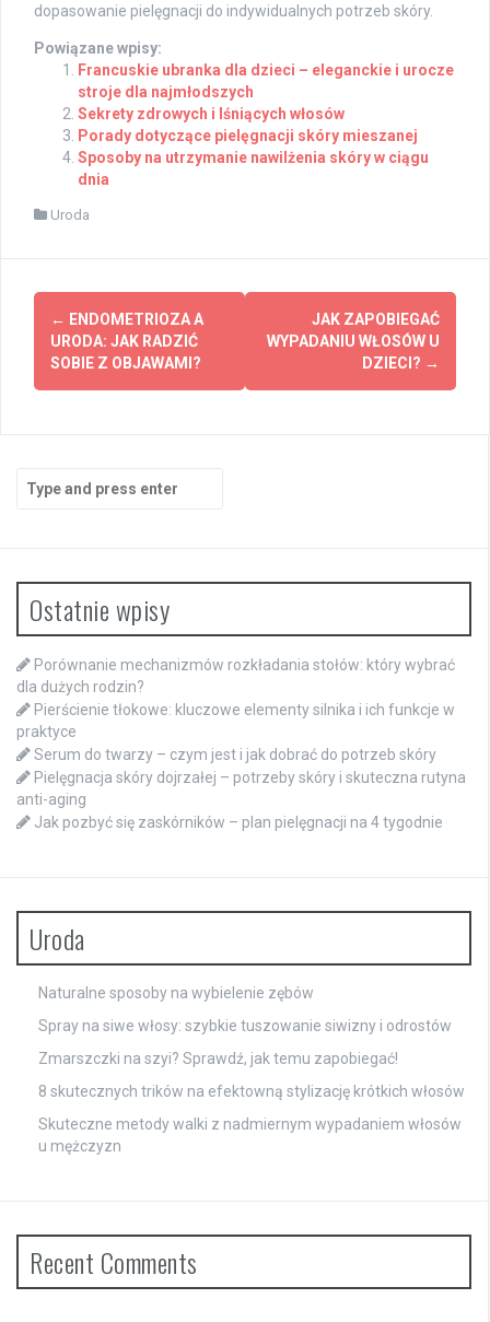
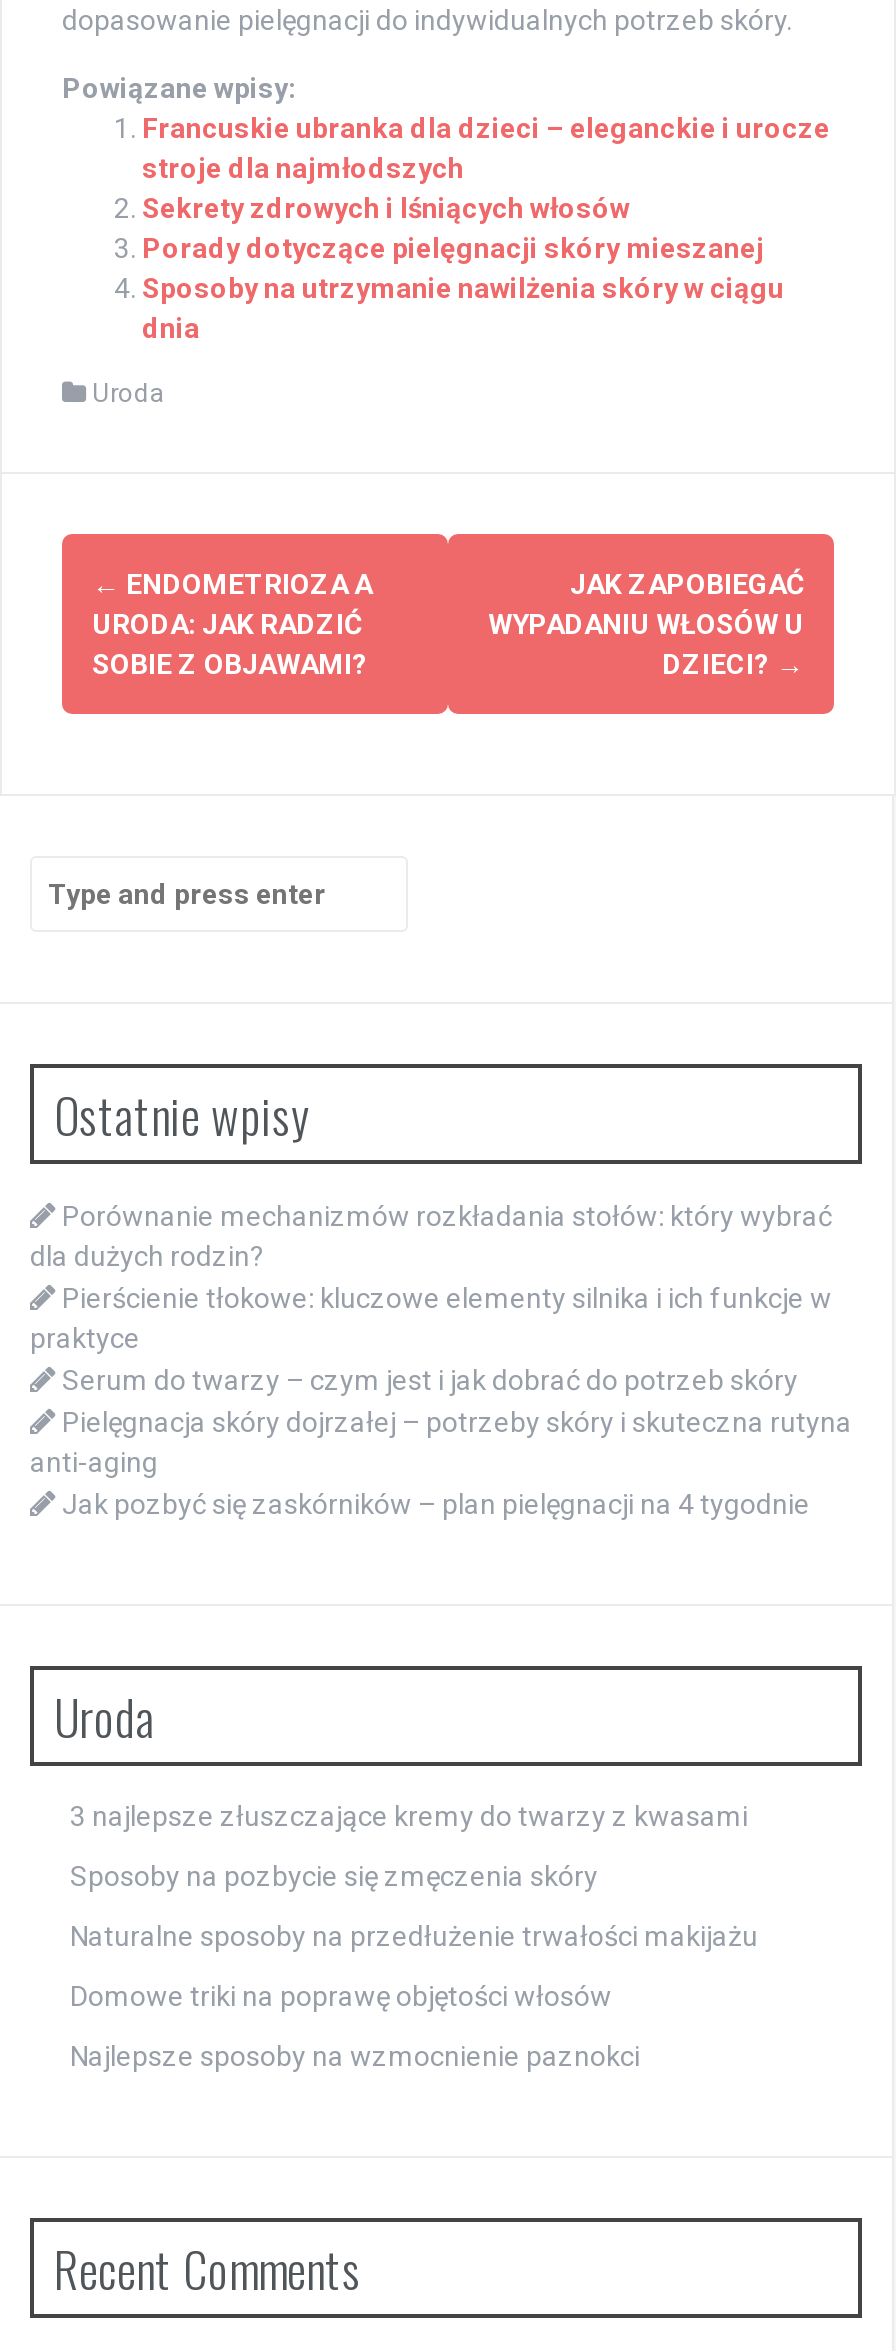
- Naturalne sposoby na wybielenie zębów
+ 3 najlepsze złuszczające kremy do twarzy z kwasami

- Spray na siwe włosy: szybkie tuszowanie siwizny i odrostów
+ Sposoby na pozbycie się zmęczenia skóry

- Zmarszczki na szyi? Sprawdź, jak temu zapobiegać!
+ Naturalne sposoby na przedłużenie trwałości makijażu

- 8 skutecznych trików na efektowną stylizację krótkich włosów
+ Domowe triki na poprawę objętości włosów

- Skuteczne metody walki z nadmiernym wypadaniem włosów
- u mężczyzn
+ Najlepsze sposoby na wzmocnienie paznokci
